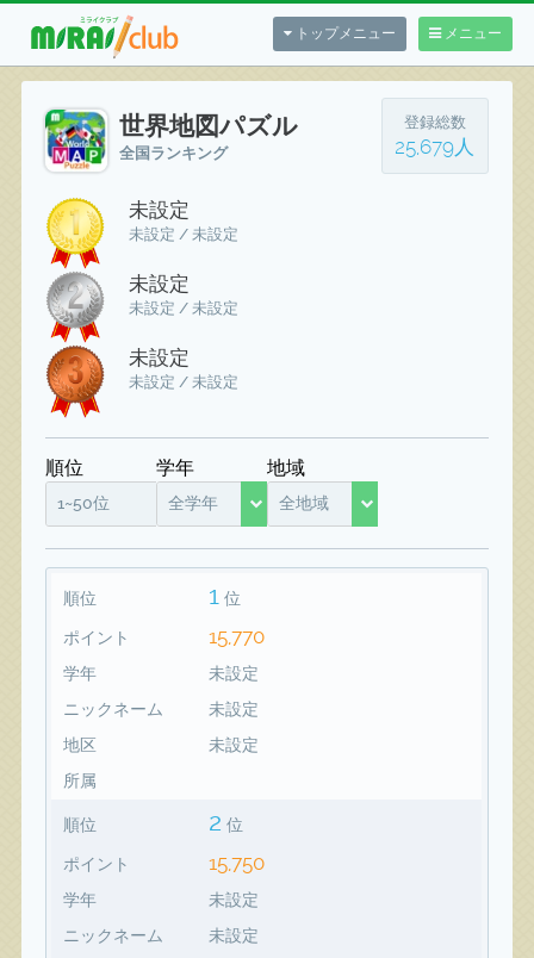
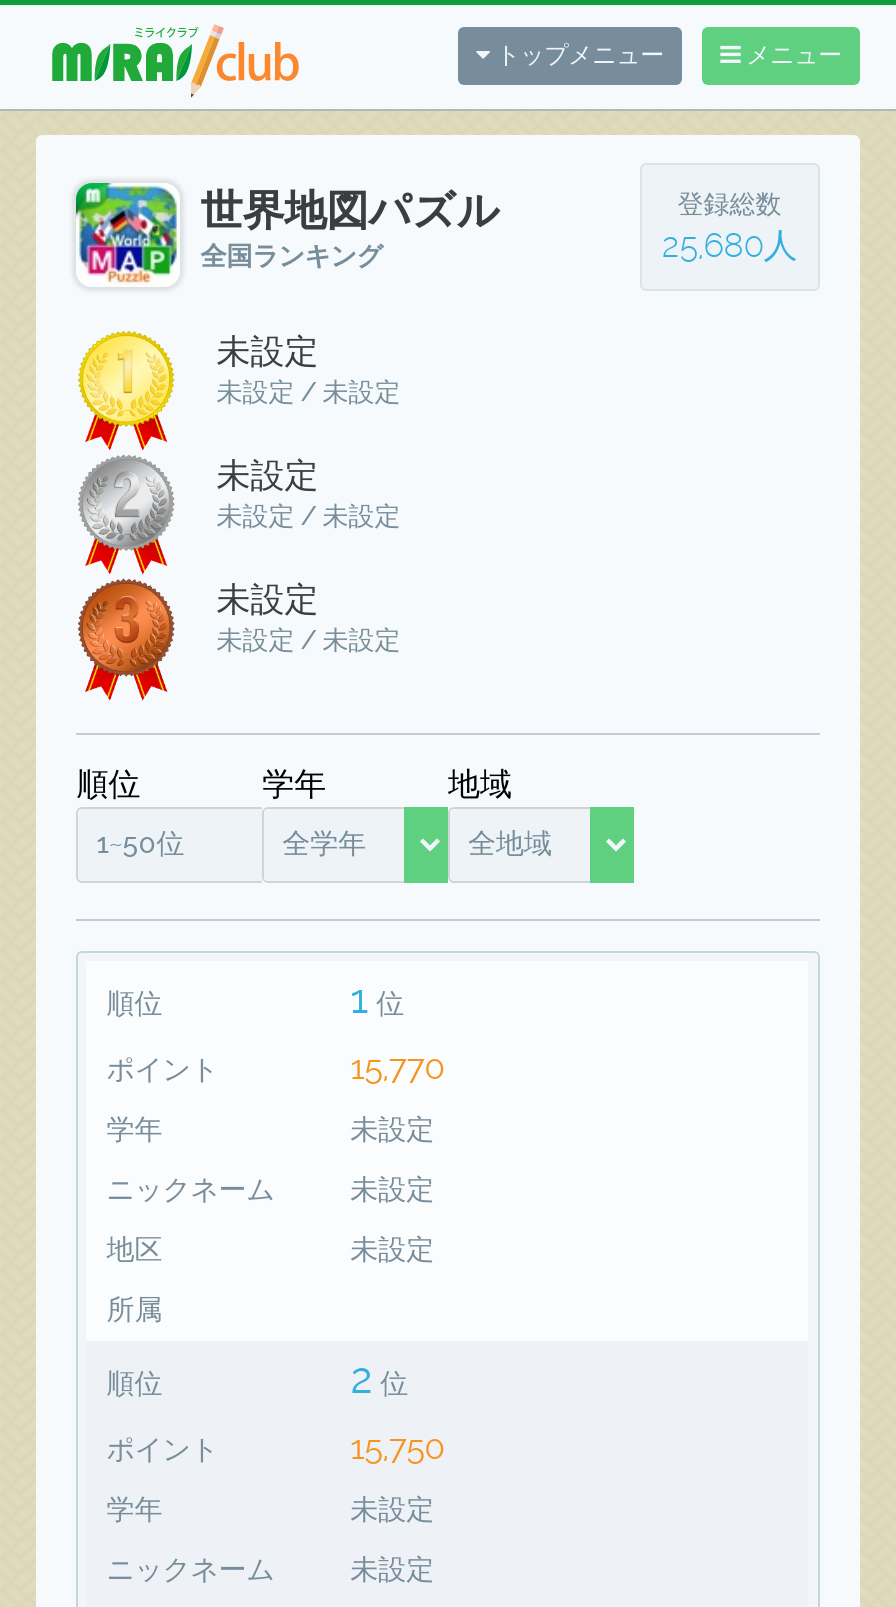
- 25,679人
+ 25,680人
